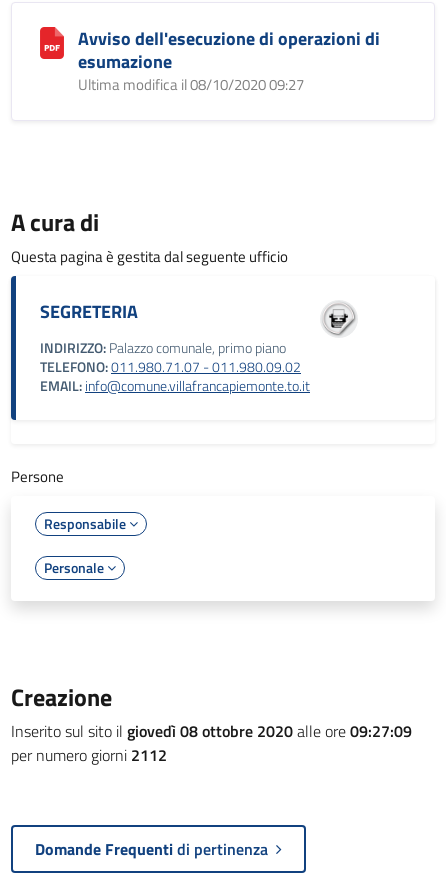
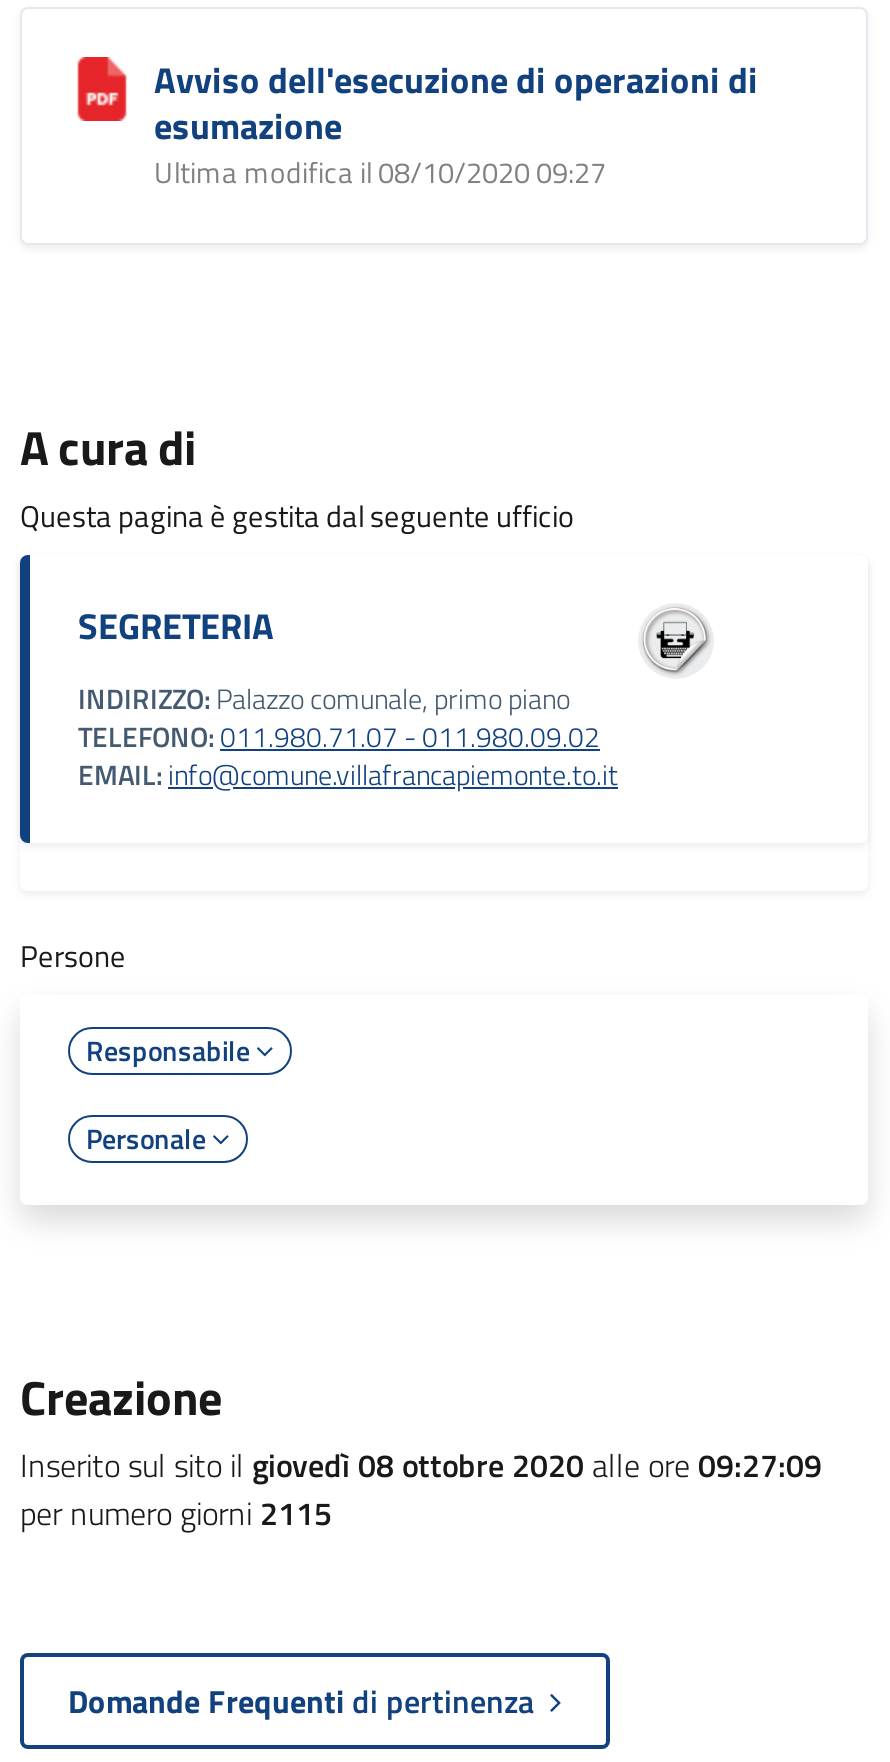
- per numero giorni 2112
+ per numero giorni 2115
